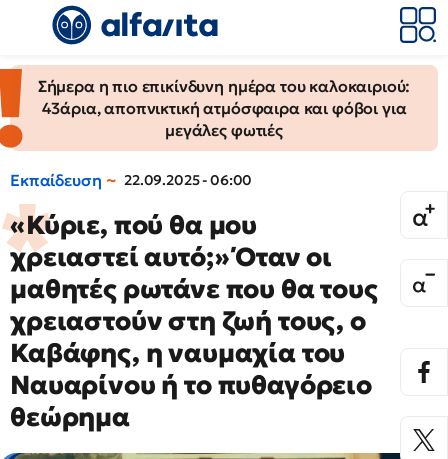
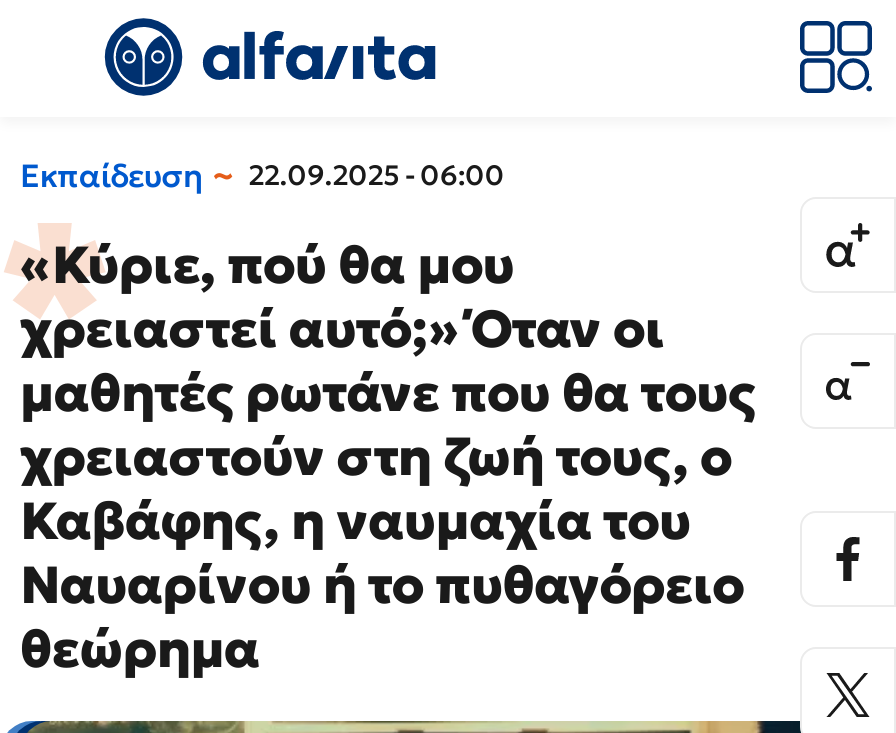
- [image]
- Σήμερα η πιο επικίνδυνη ημέρα του καλοκαιριού:
- 43άρια, αποπνικτική ατμόσφαιρα και φόβοι για
- μεγάλες φωτιές
